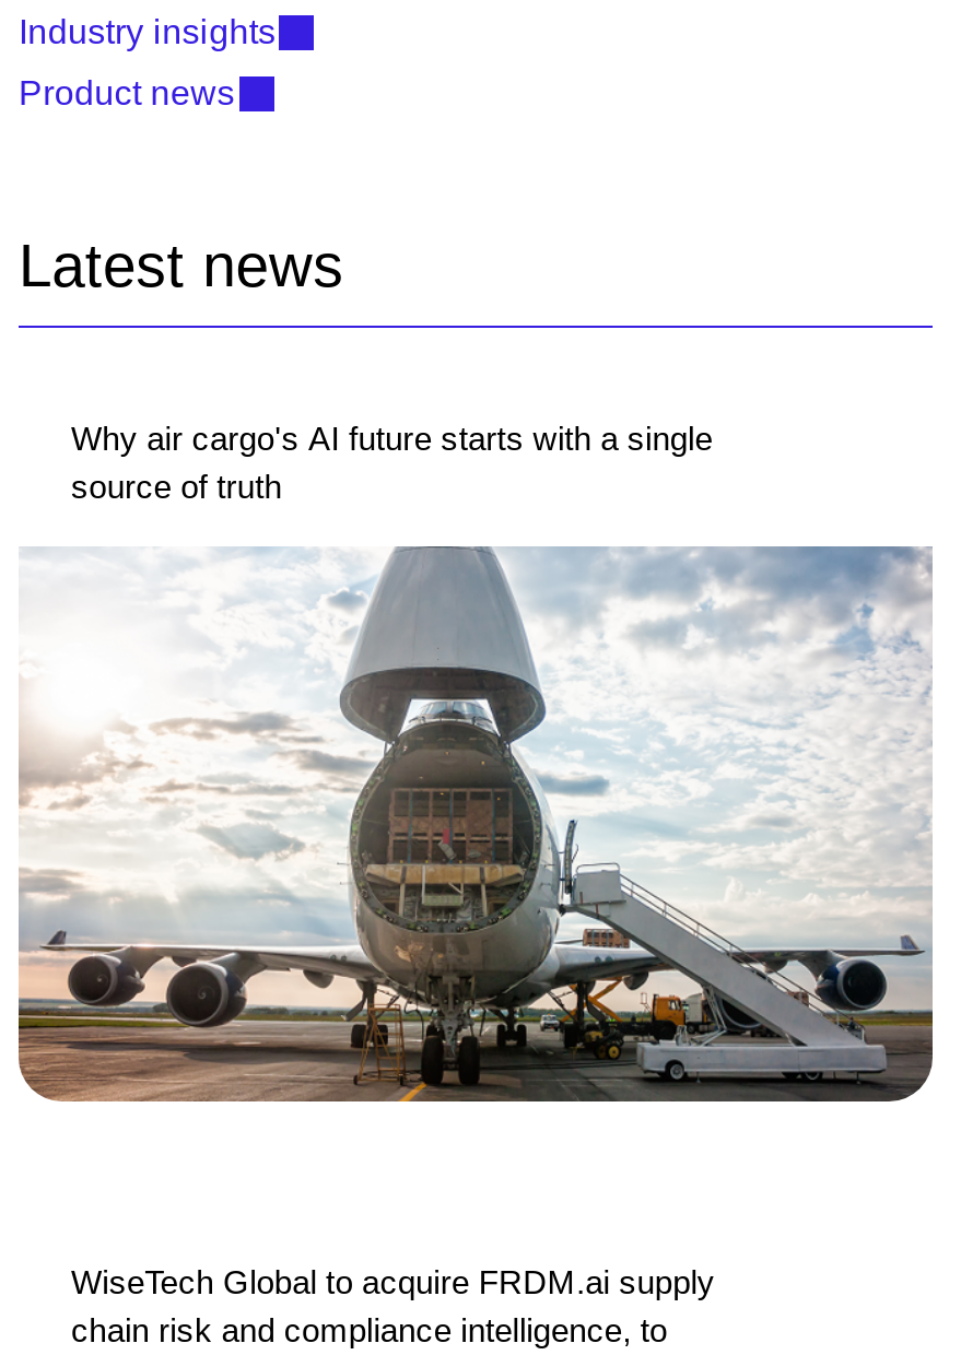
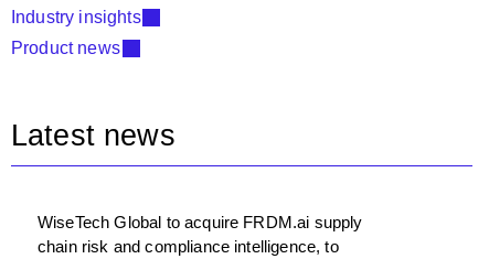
- Why air cargo's AI future starts with a single
- source of truth

- [image]
